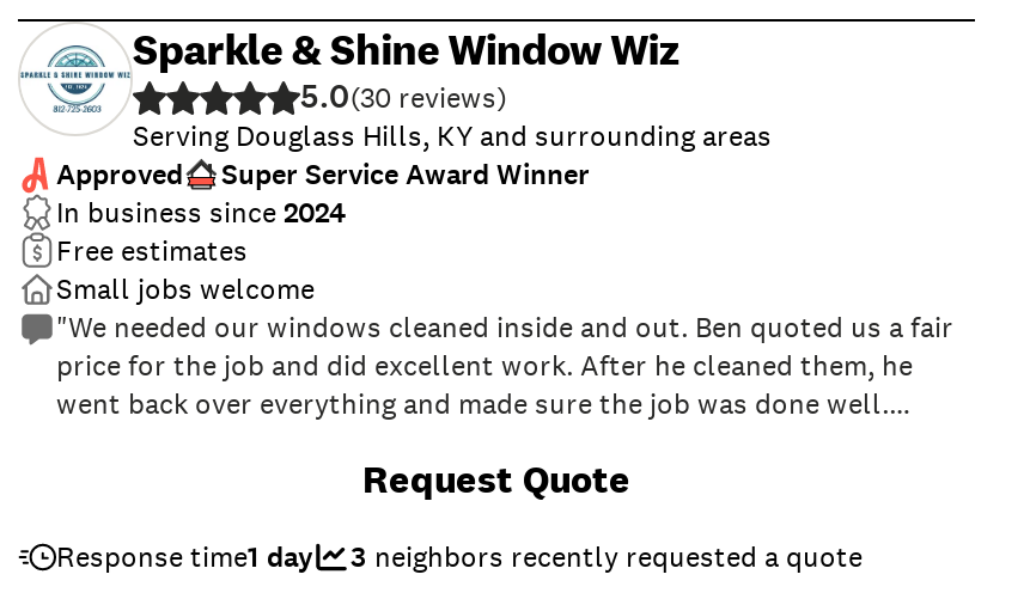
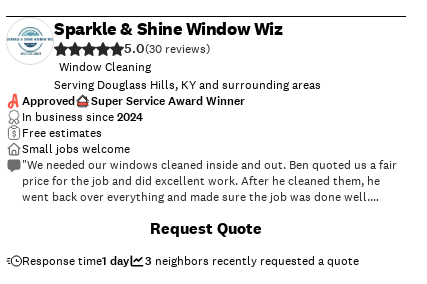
+ Window Cleaning
